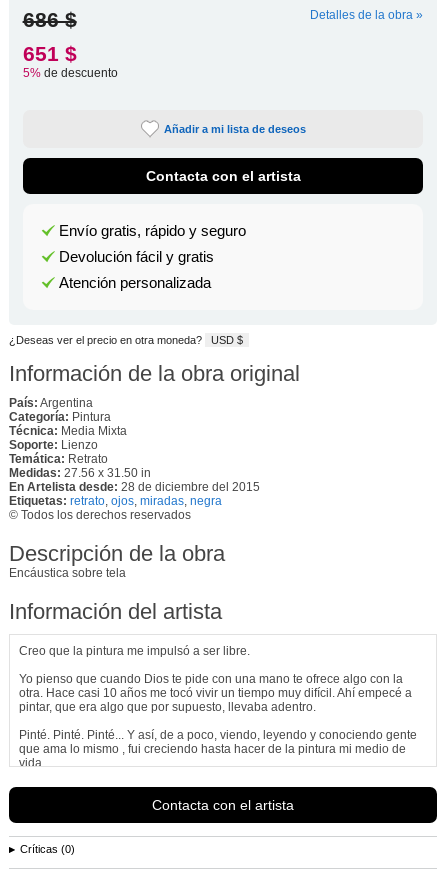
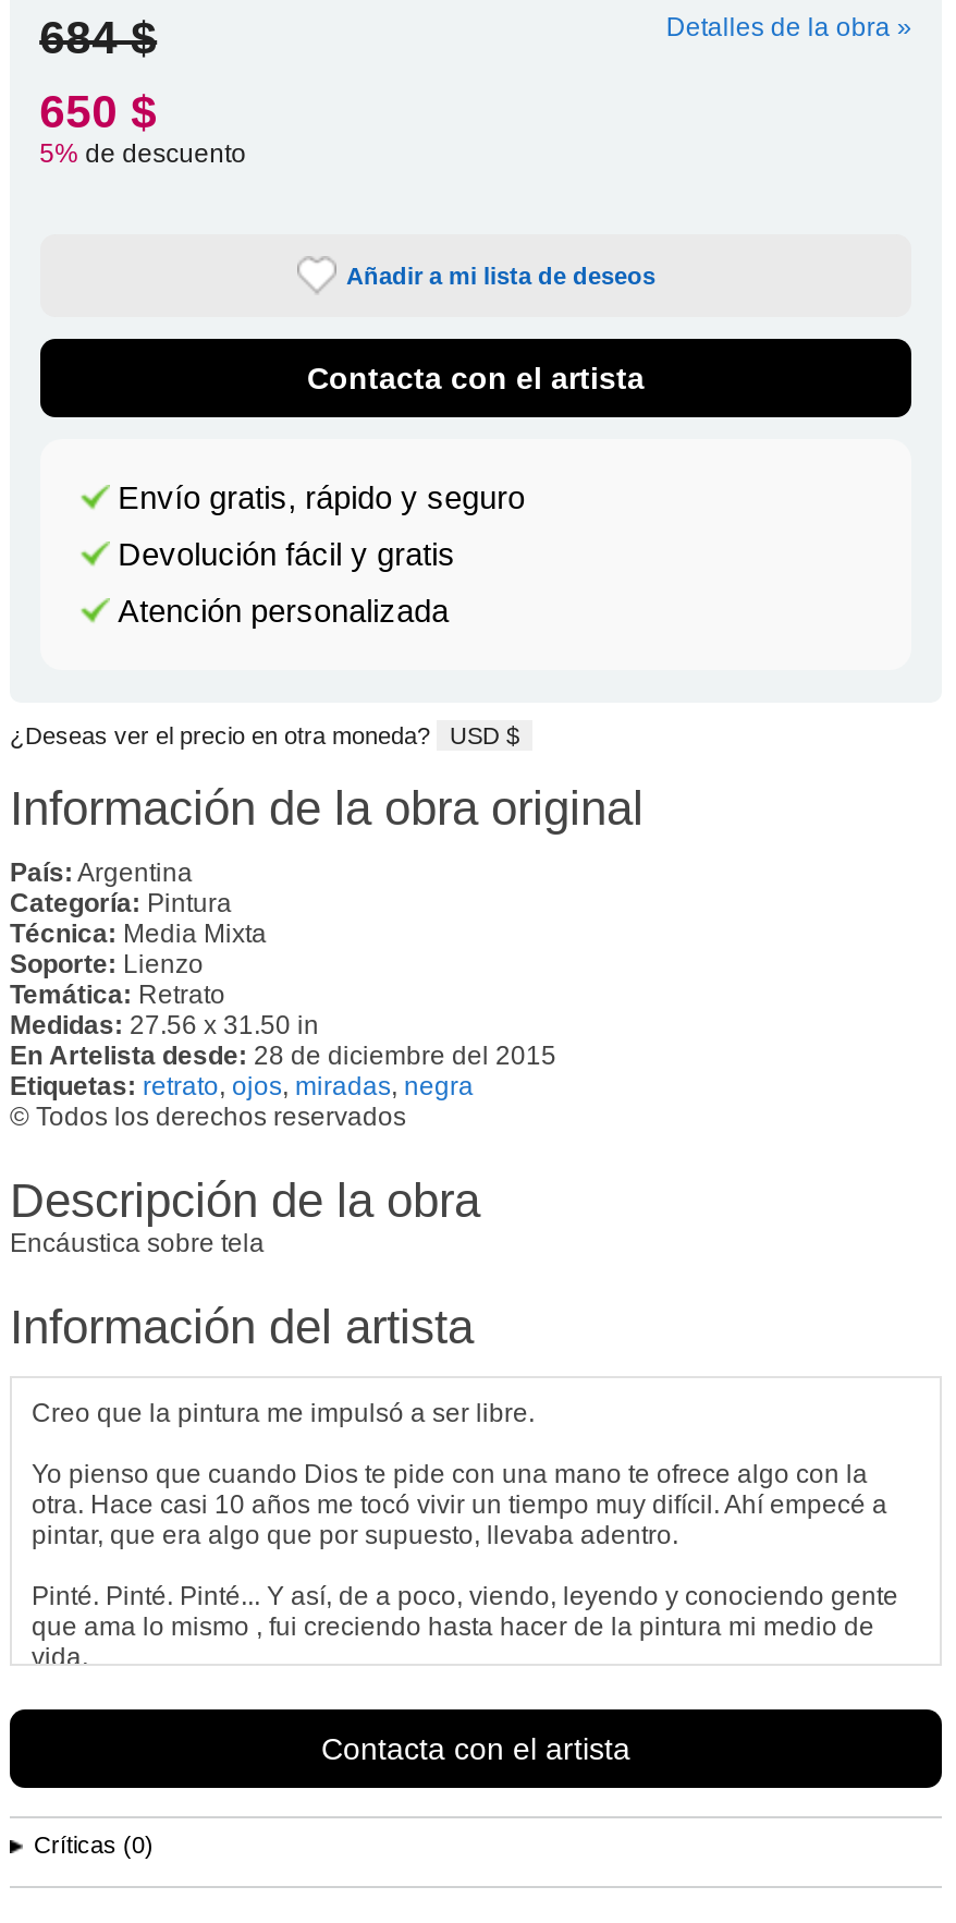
- 686 $
+ 684 $

- 651 $
+ 650 $
